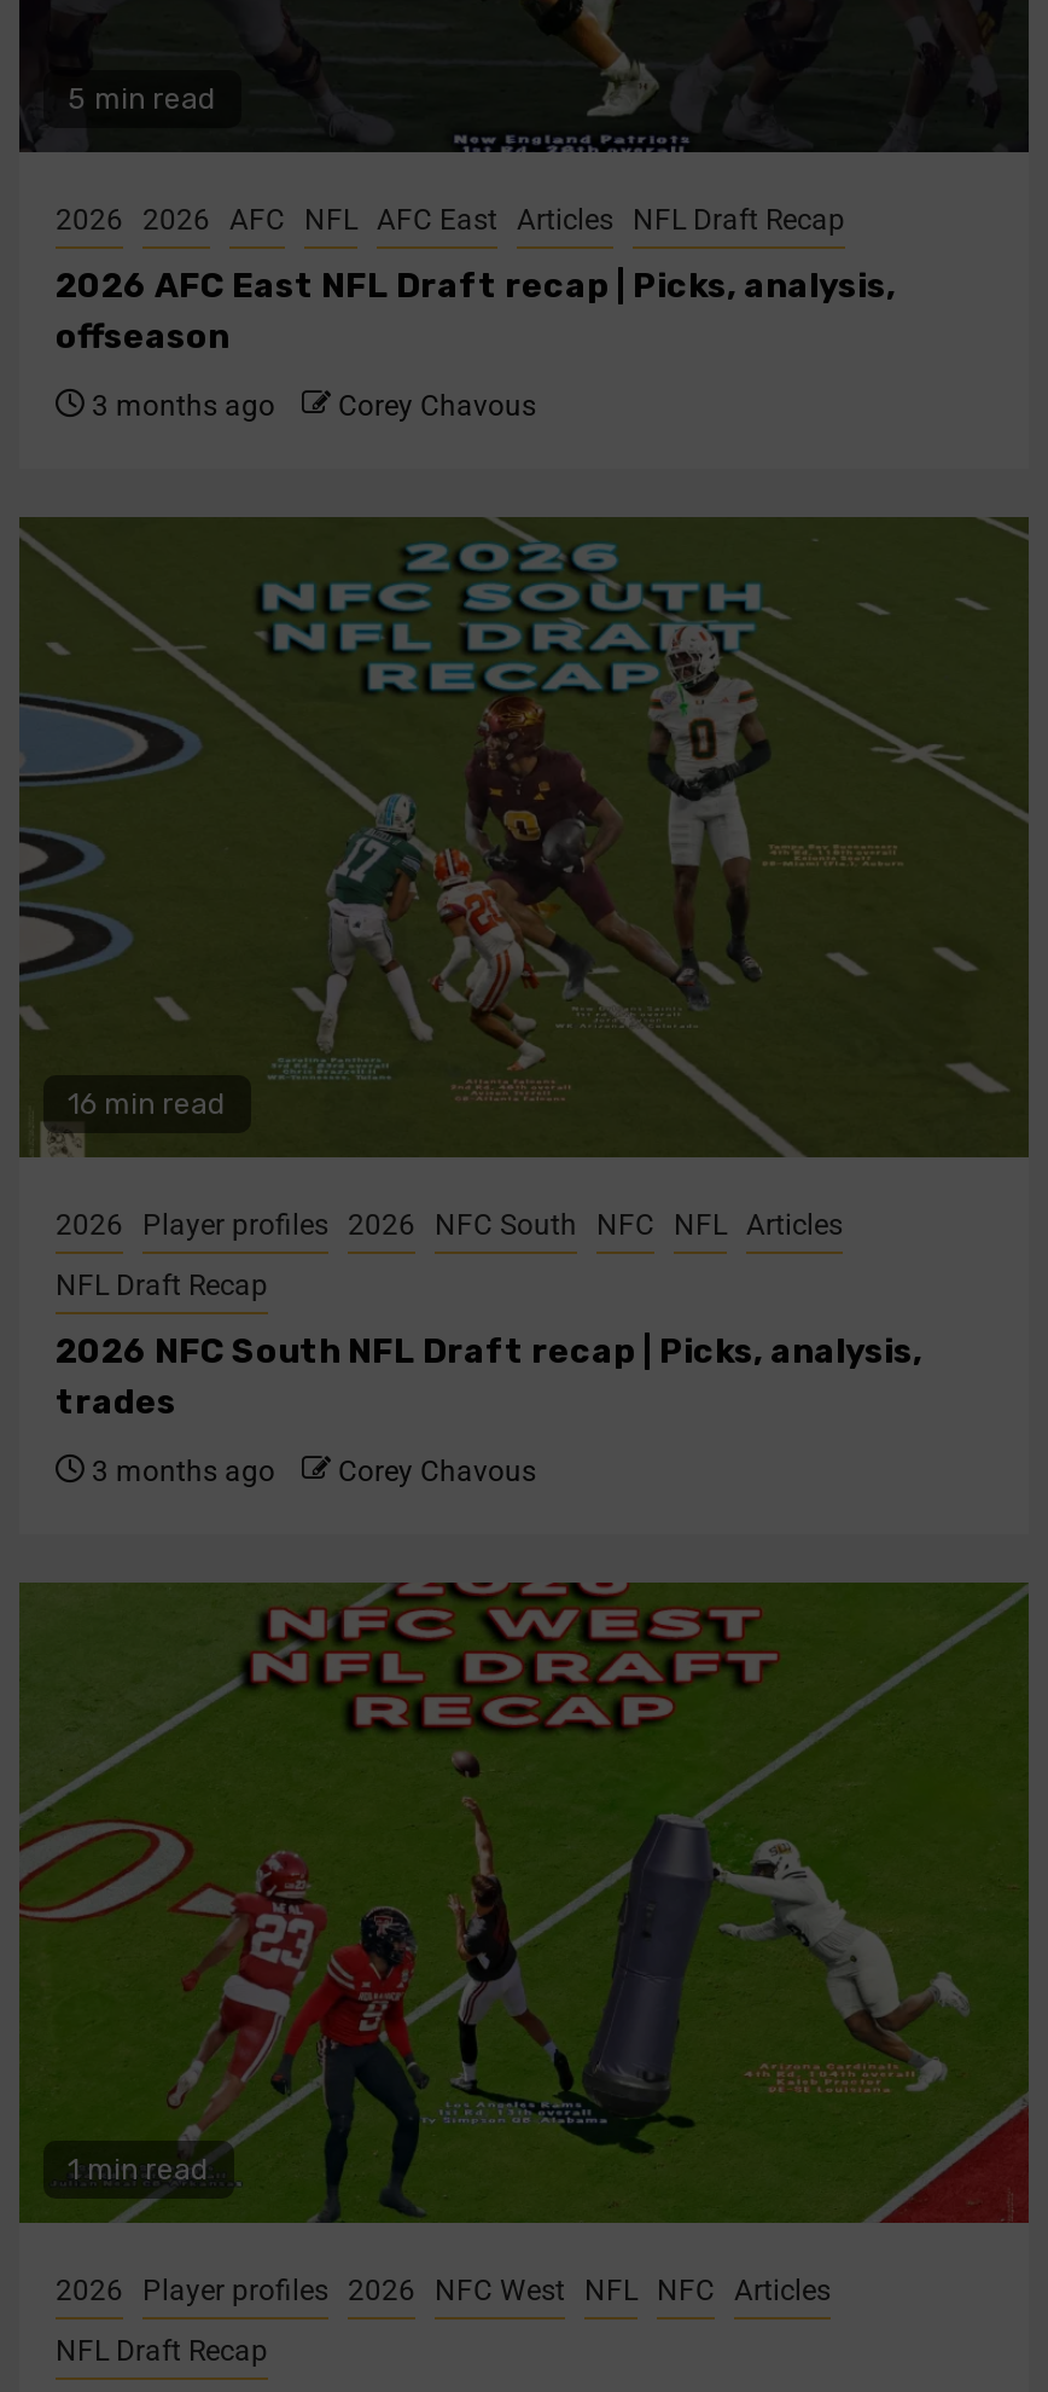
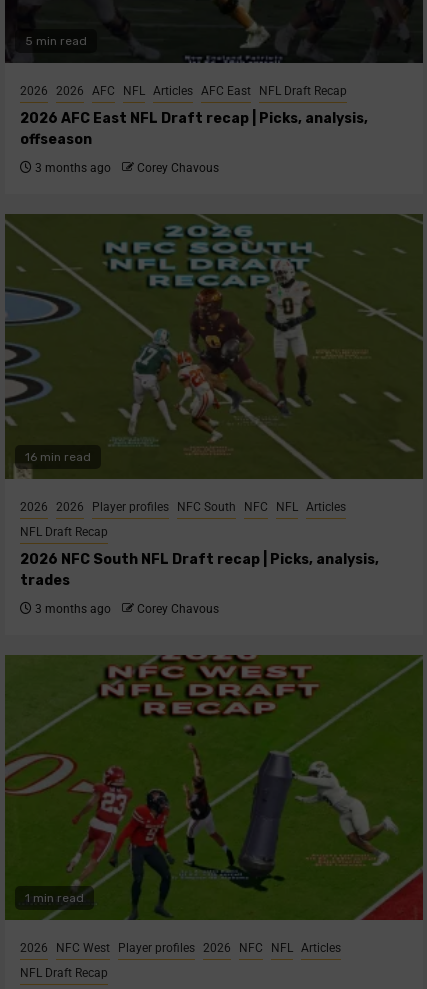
- 2026 2026 AFC NFL AFC East Articles NFL Draft Recap
+ 2026 2026 AFC NFL Articles AFC East NFL Draft Recap

- 2026 Player profiles 2026 NFC South NFC NFL Articles
+ 2026 2026 Player profiles NFC South NFC NFL Articles

- 2026 Player profiles 2026 NFC West NFL NFC Articles
+ 2026 NFC West Player profiles 2026 NFC NFL Articles
